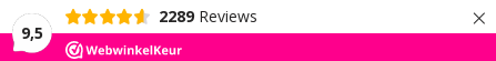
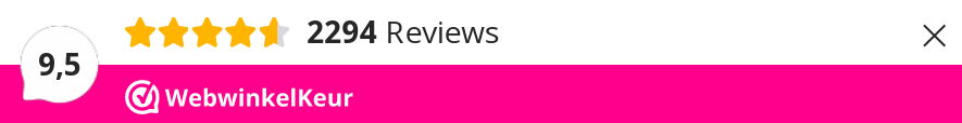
- 2289 Reviews
+ 2294 Reviews
